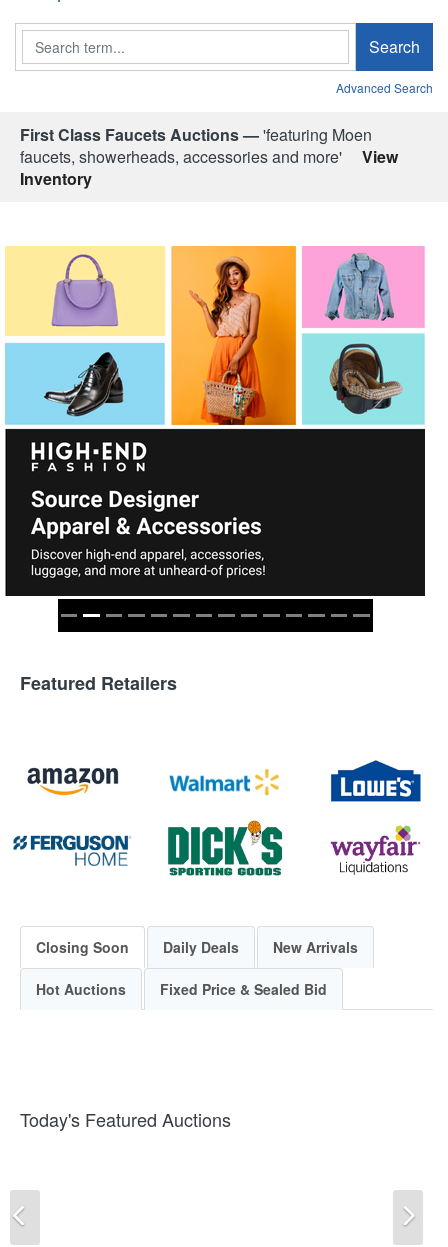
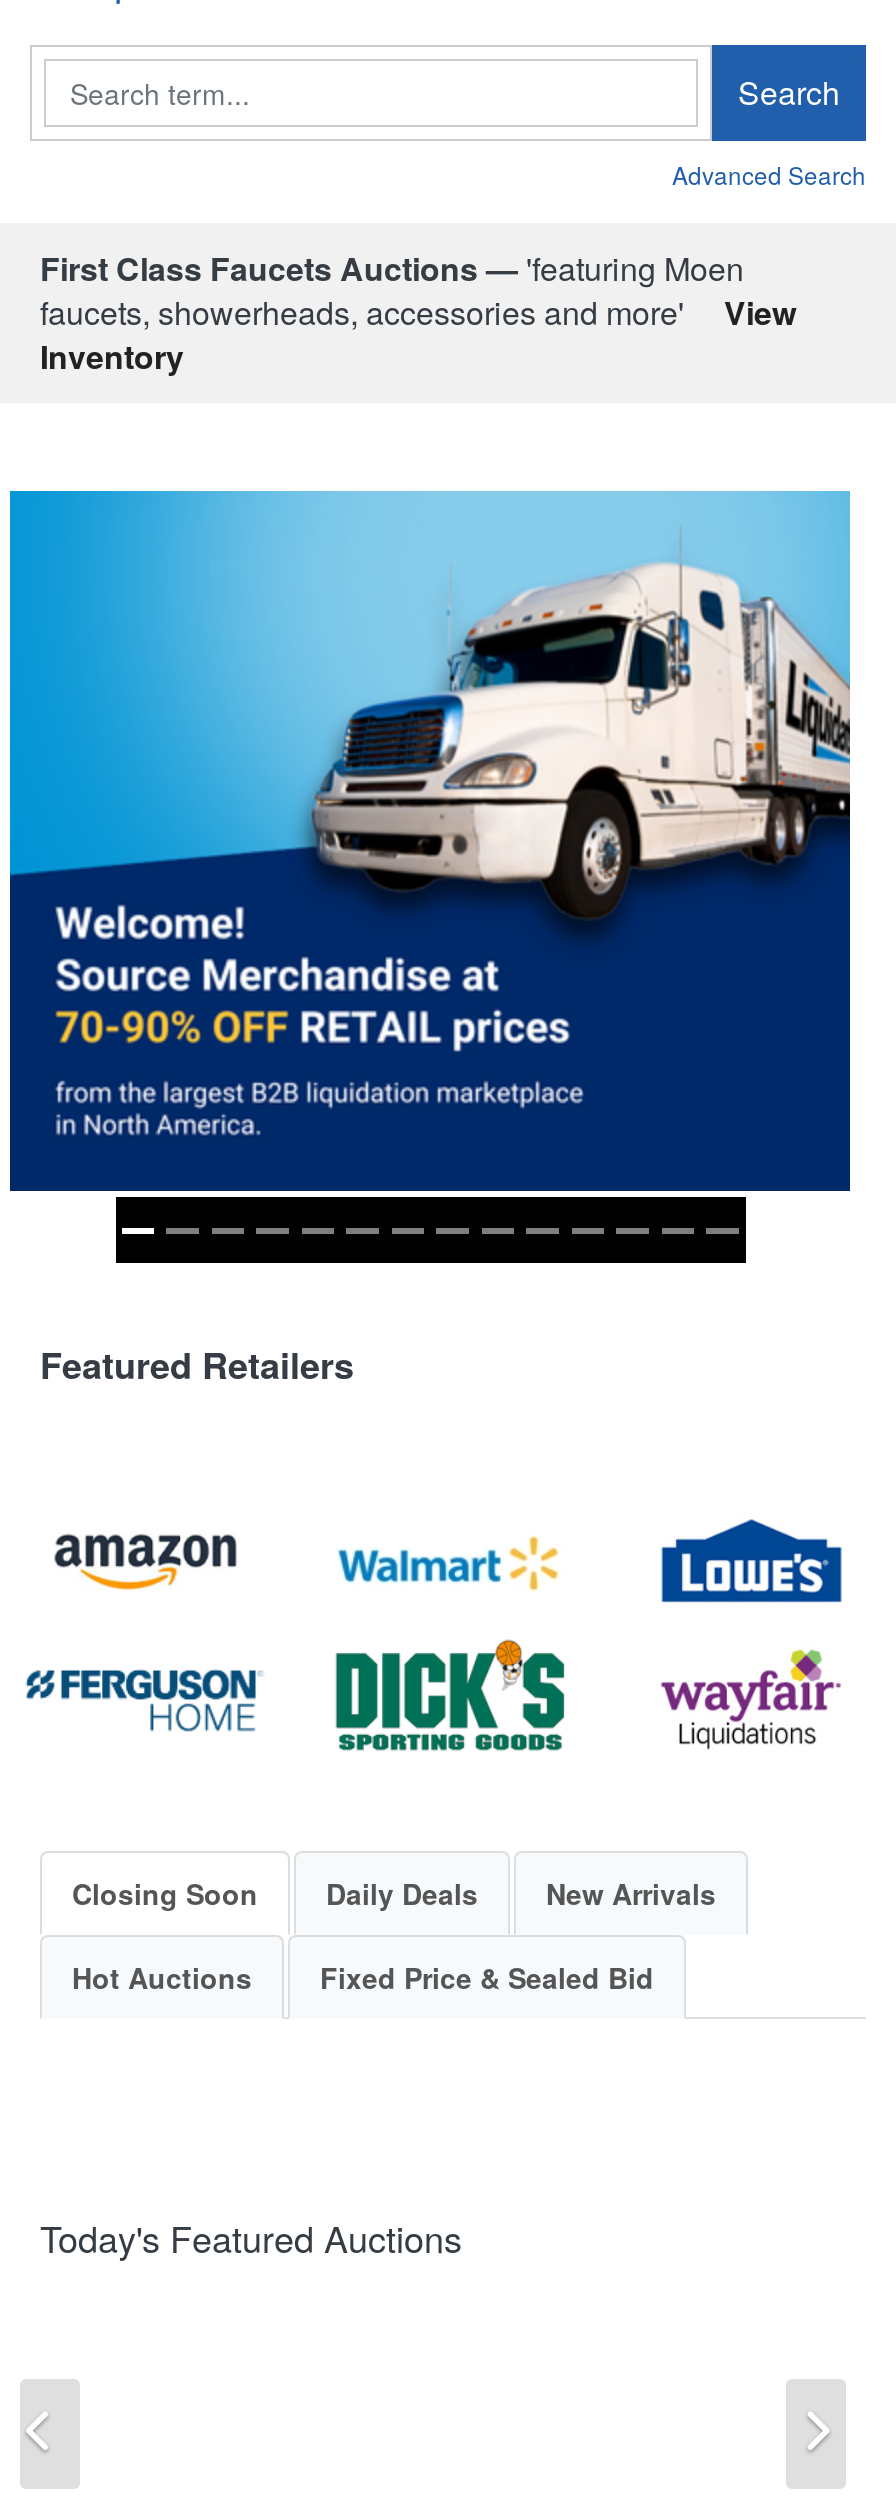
- [image]
+ [image]
